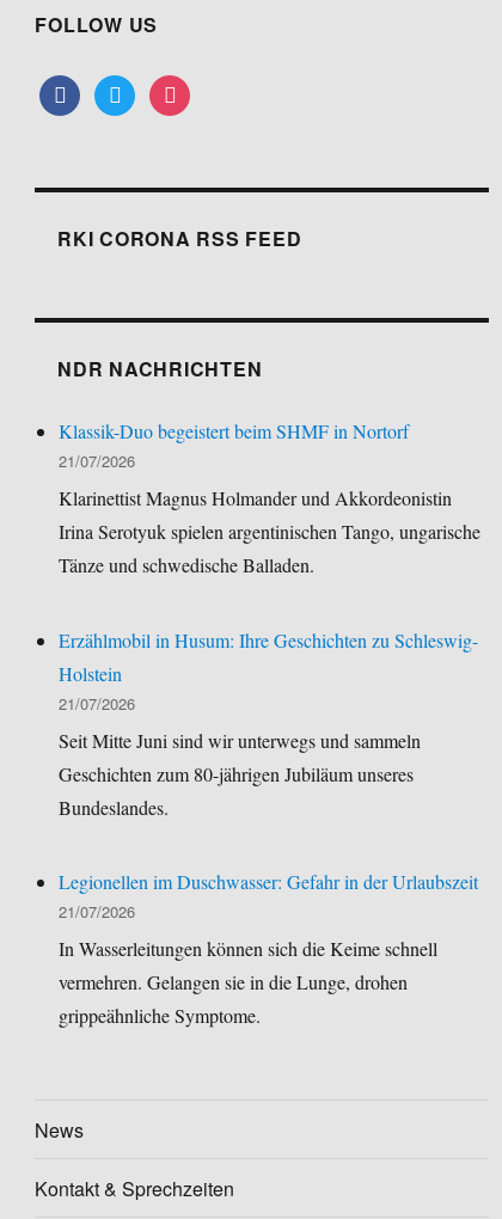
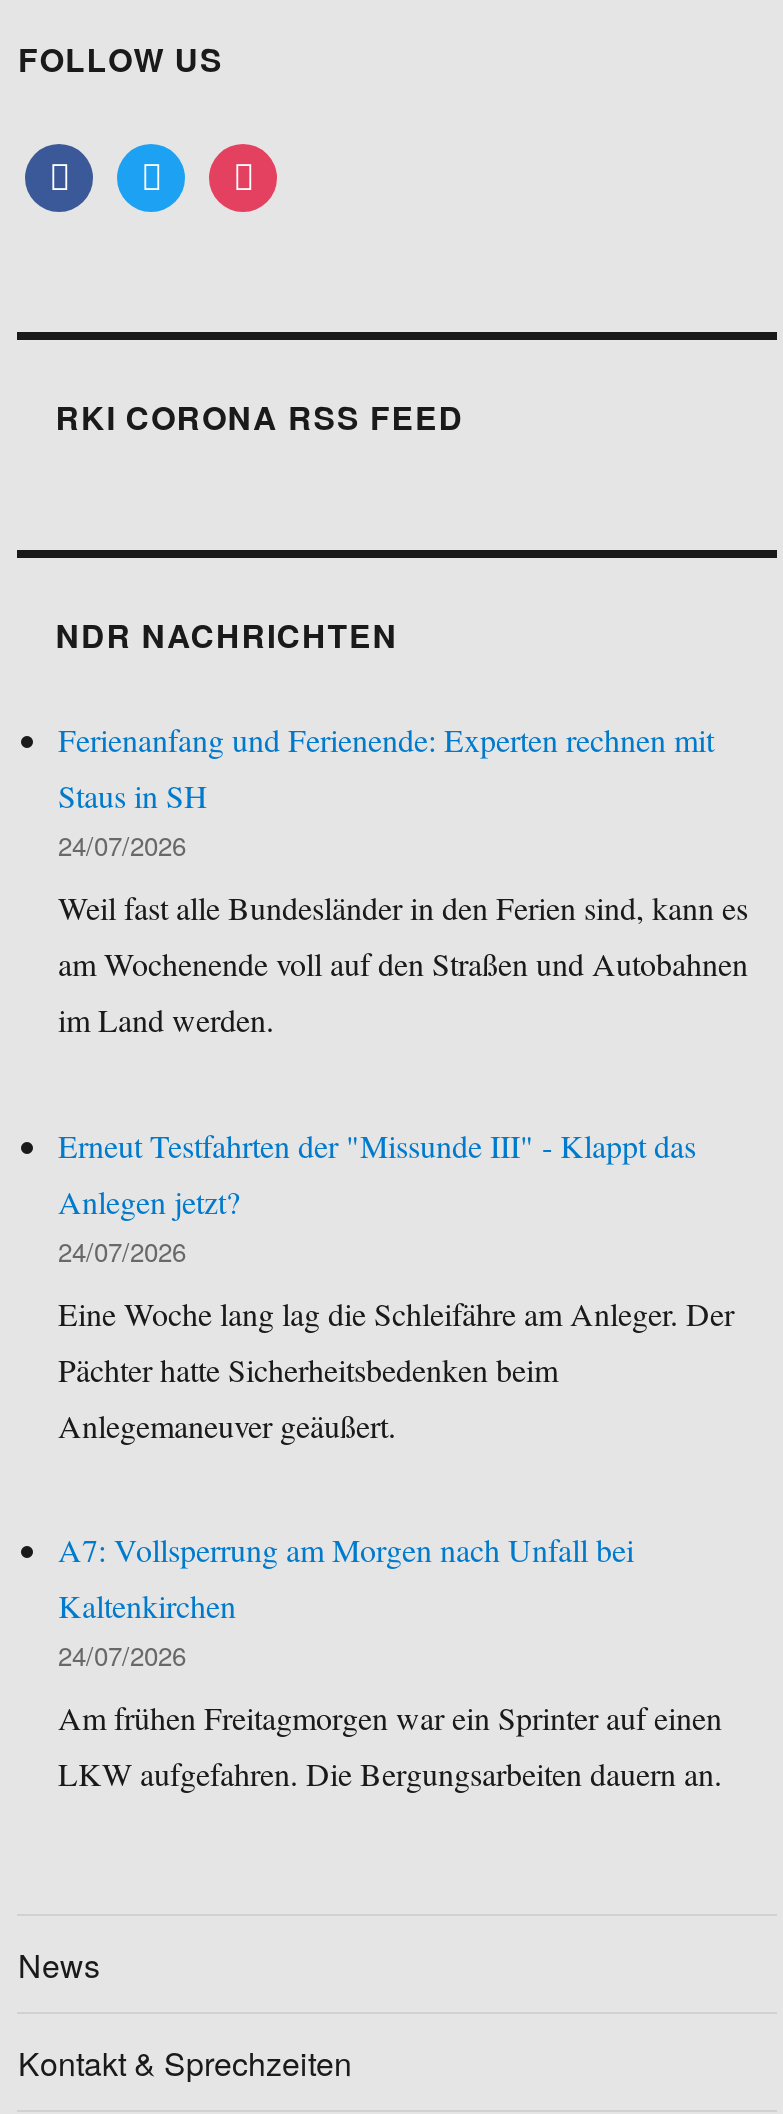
- Klassik-Duo begeistert beim SHMF in Nortorf
- 21/07/2026
+ Ferienanfang und Ferienende: Experten rechnen mit
+ Staus in SH
+ 24/07/2026

- Klarinettist Magnus Holmander und Akkordeonistin
- Irina Serotyuk spielen argentinischen Tango, ungarische
- Tänze und schwedische Balladen.
+ Weil fast alle Bundesländer in den Ferien sind, kann es
+ am Wochenende voll auf den Straßen und Autobahnen
+ im Land werden.

- Erzählmobil in Husum: Ihre Geschichten zu Schleswig-
- Holstein
- 21/07/2026
+ Erneut Testfahrten der "Missunde III" - Klappt das
+ Anlegen jetzt?
+ 24/07/2026

- Seit Mitte Juni sind wir unterwegs und sammeln
- Geschichten zum 80-jährigen Jubiläum unseres
- Bundeslandes.
+ Eine Woche lang lag die Schleifähre am Anleger. Der
+ Pächter hatte Sicherheitsbedenken beim
+ Anlegemaneuver geäußert.

- Legionellen im Duschwasser: Gefahr in der Urlaubszeit
- 21/07/2026
+ A7: Vollsperrung am Morgen nach Unfall bei
+ Kaltenkirchen
+ 24/07/2026

- In Wasserleitungen können sich die Keime schnell
- vermehren. Gelangen sie in die Lunge, drohen
- grippeähnliche Symptome.
+ Am frühen Freitagmorgen war ein Sprinter auf einen
+ LKW aufgefahren. Die Bergungsarbeiten dauern an.
